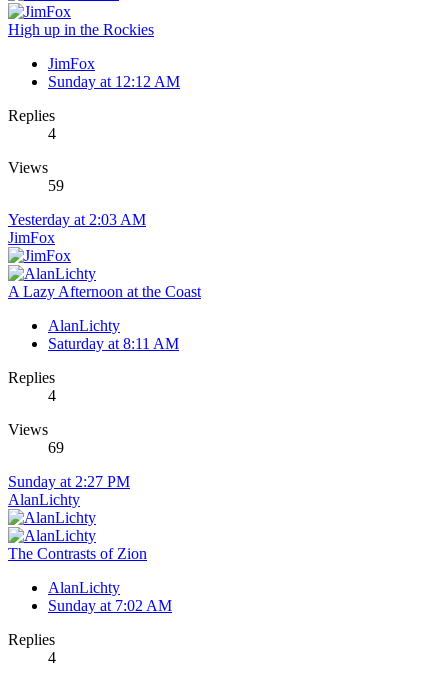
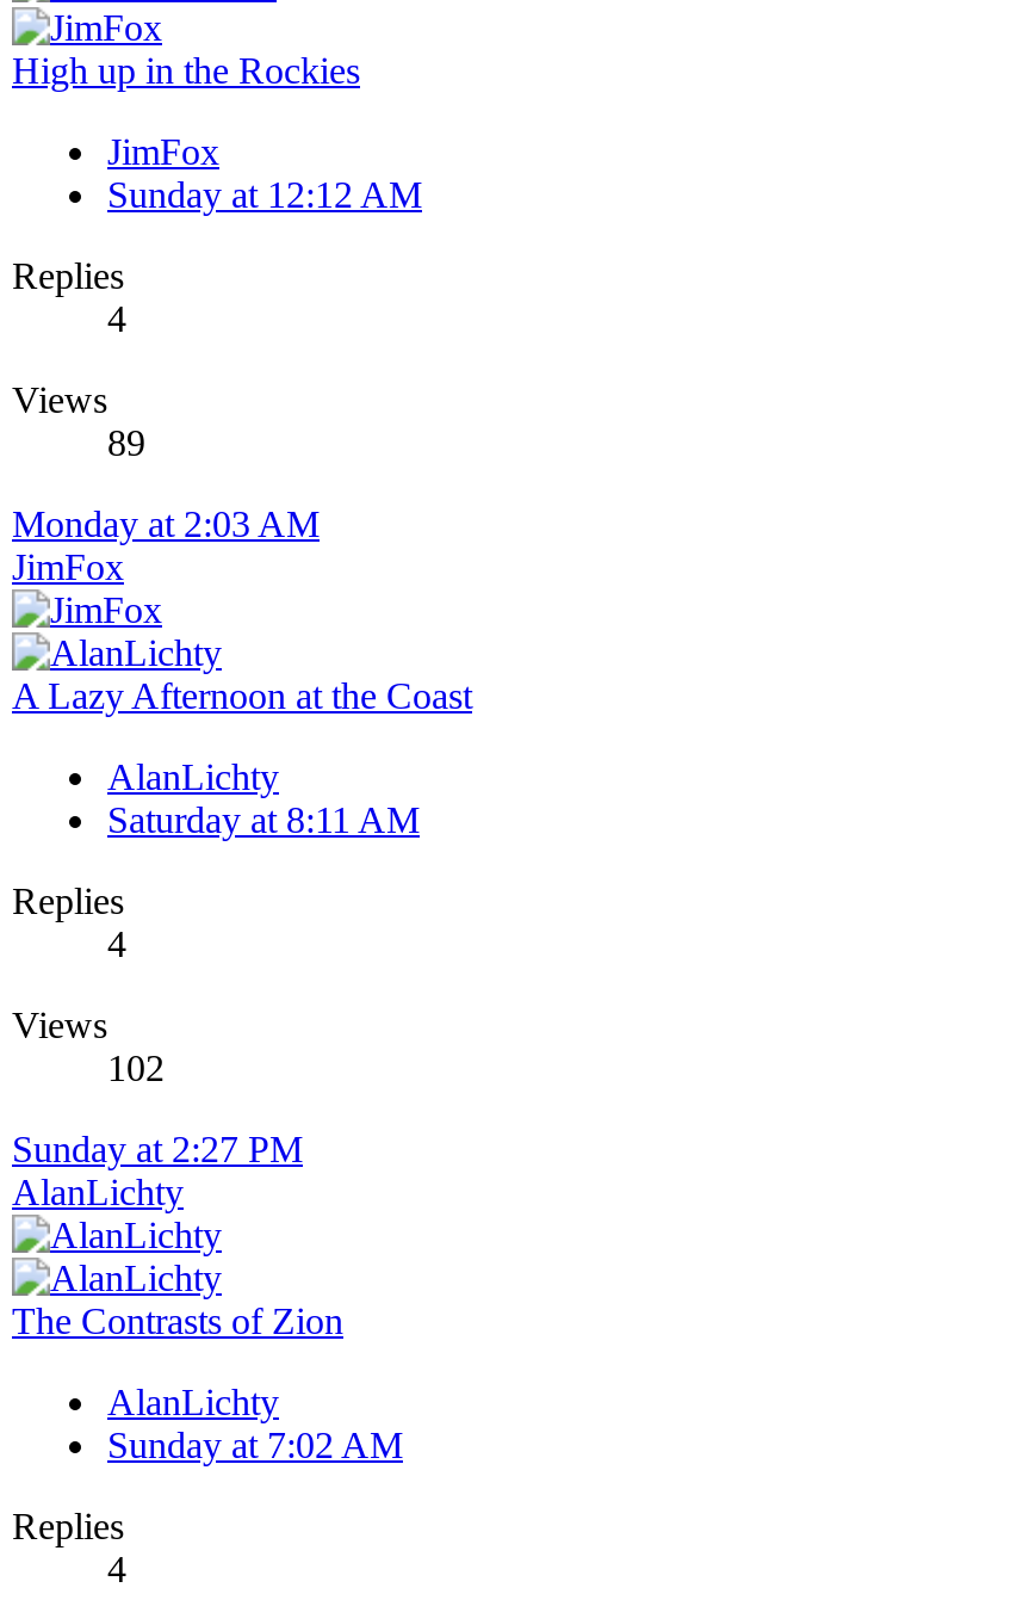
- 59
+ 89

- Yesterday at 2:03 AM
+ Monday at 2:03 AM

- 69
+ 102
